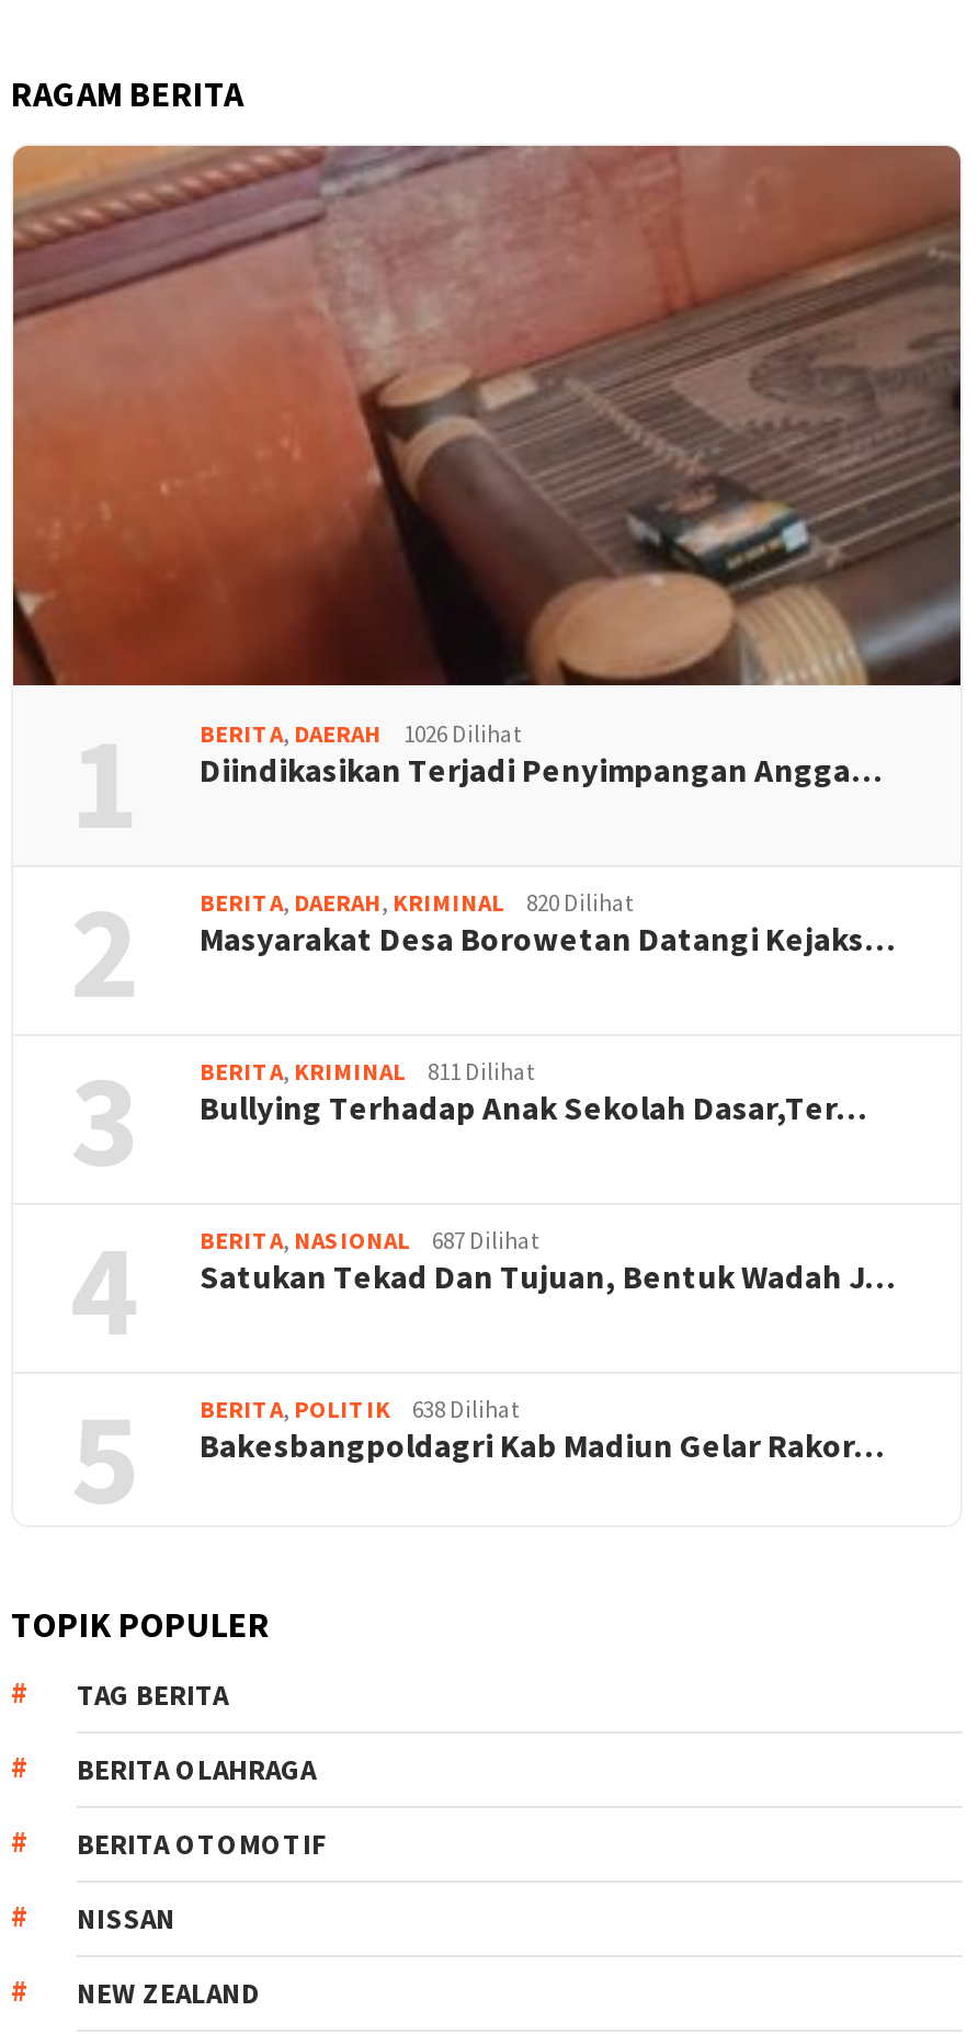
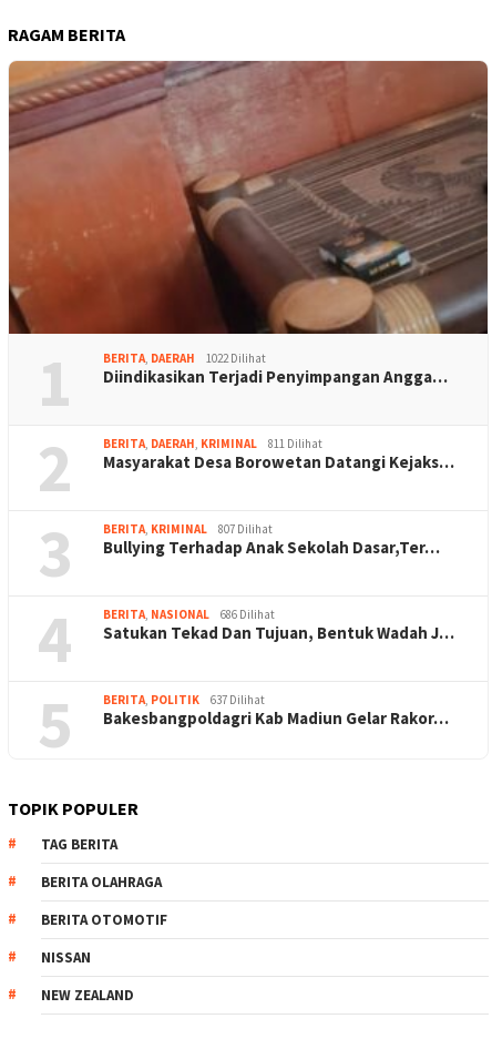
- BERITA, DAERAH 1026 Dilihat
+ BERITA, DAERAH 1022 Dilihat

- BERITA, DAERAH, KRIMINAL 820 Dilihat
+ BERITA, DAERAH, KRIMINAL 811 Dilihat

- BERITA, KRIMINAL 811 Dilihat
+ BERITA, KRIMINAL 807 Dilihat

- BERITA, NASIONAL 687 Dilihat
+ BERITA, NASIONAL 686 Dilihat

- BERITA, POLITIK 638 Dilihat
+ BERITA, POLITIK 637 Dilihat
